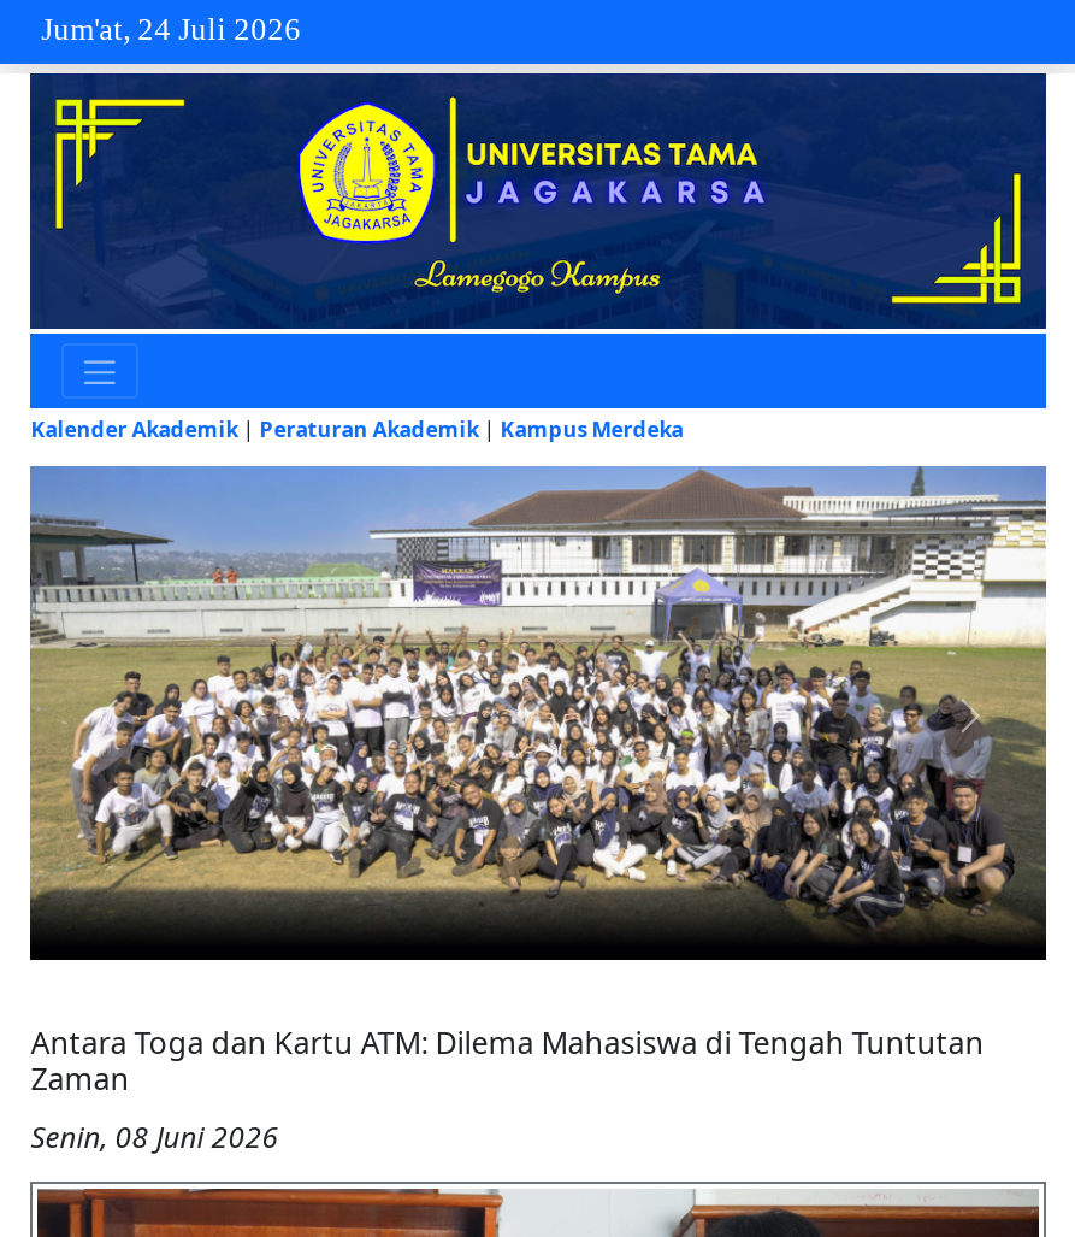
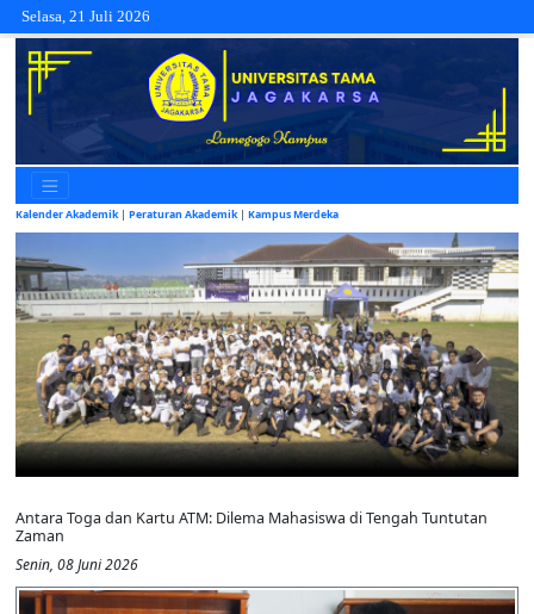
- Jum'at, 24 Juli 2026
+ Selasa, 21 Juli 2026
